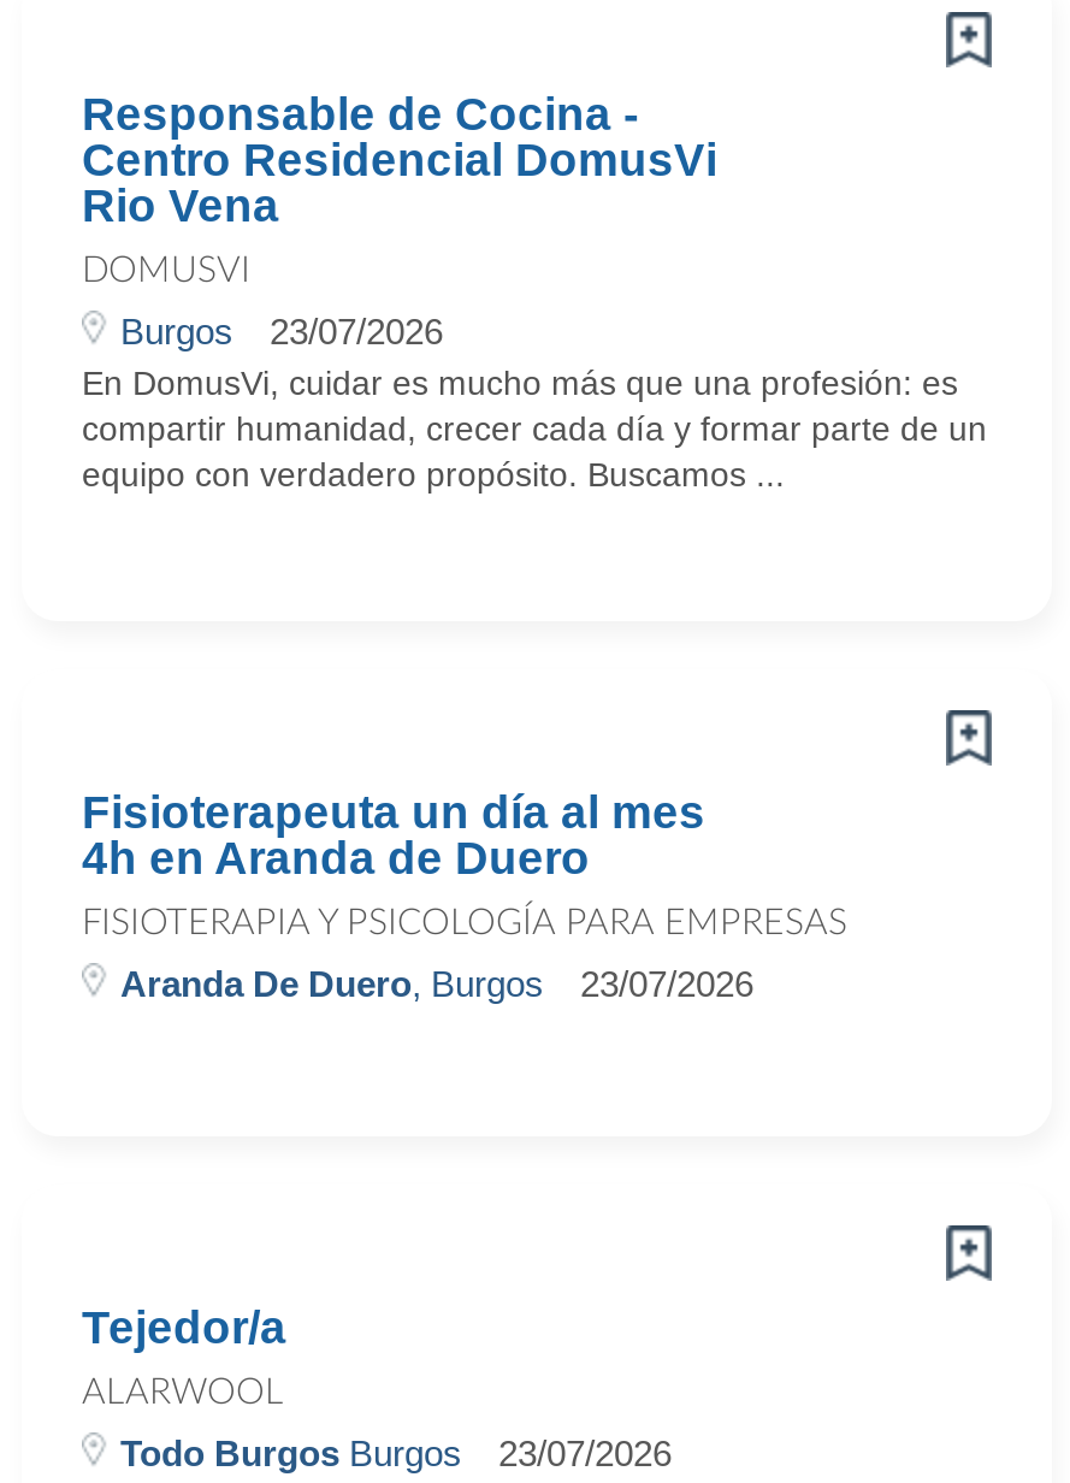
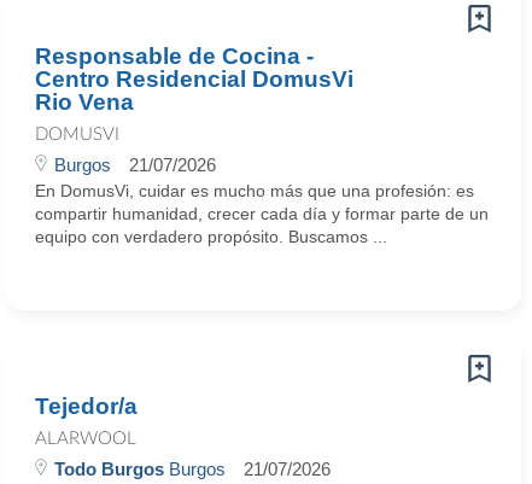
- Burgos 23/07/2026
+ Burgos 21/07/2026

- Fisioterapeuta un día al mes
- 4h en Aranda de Duero
- FISIOTERAPIA Y PSICOLOGÍA PARA EMPRESAS
- Aranda De Duero, Burgos
- 23/07/2026

- Todo Burgos Burgos 23/07/2026
+ Todo Burgos Burgos 21/07/2026
